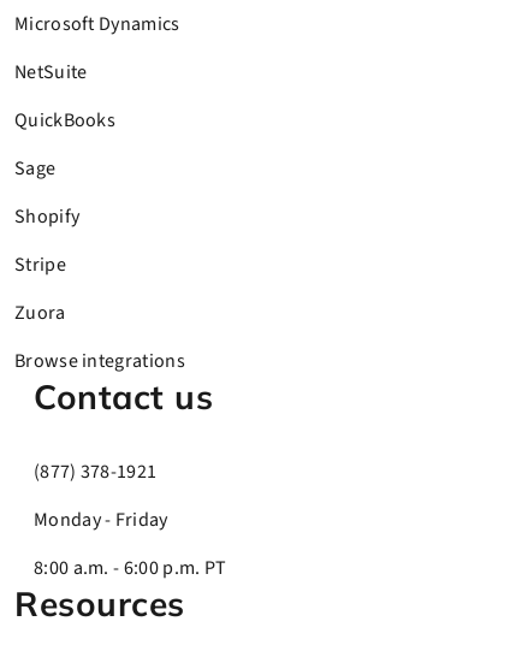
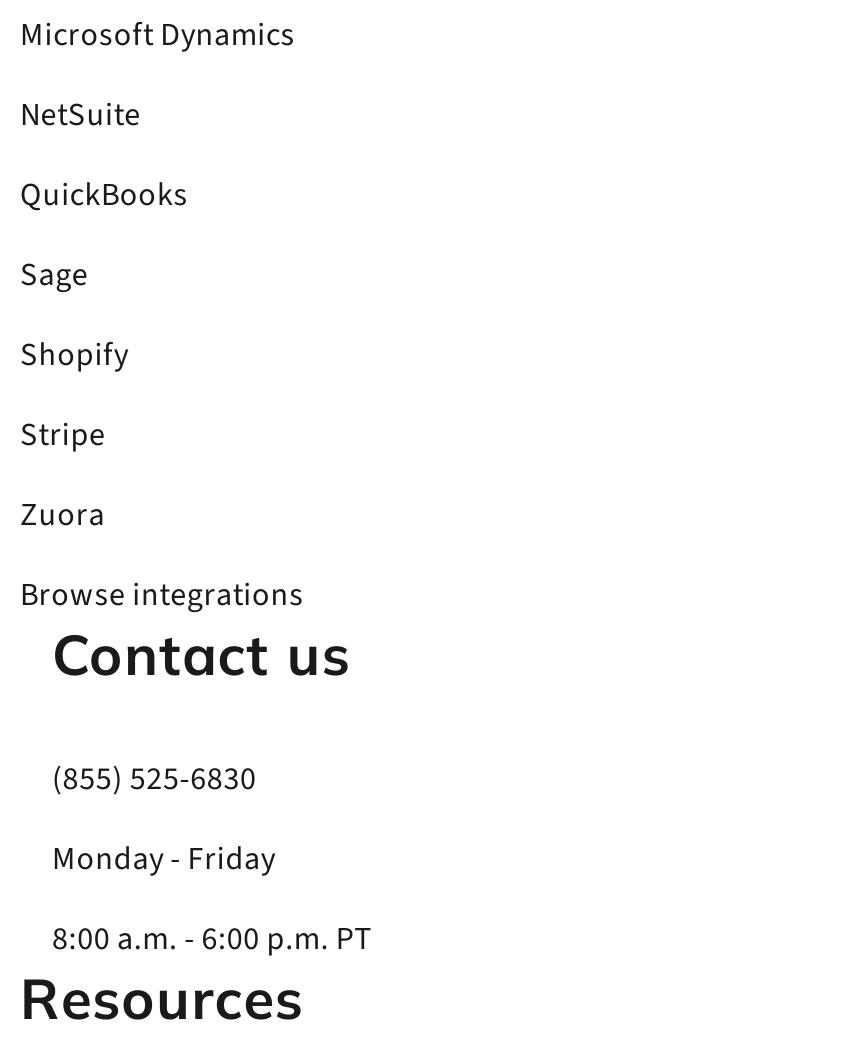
- (877) 378-1921
+ (855) 525-6830
